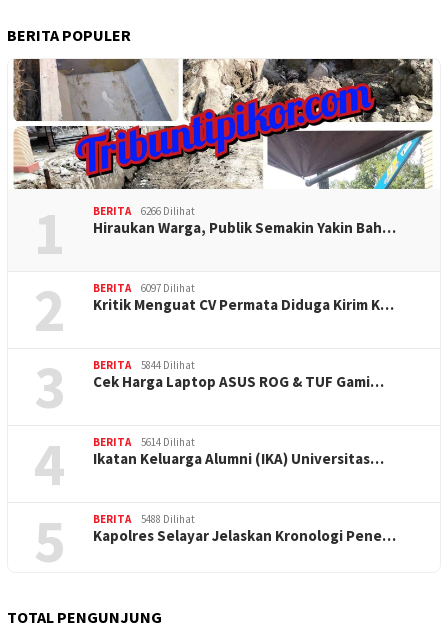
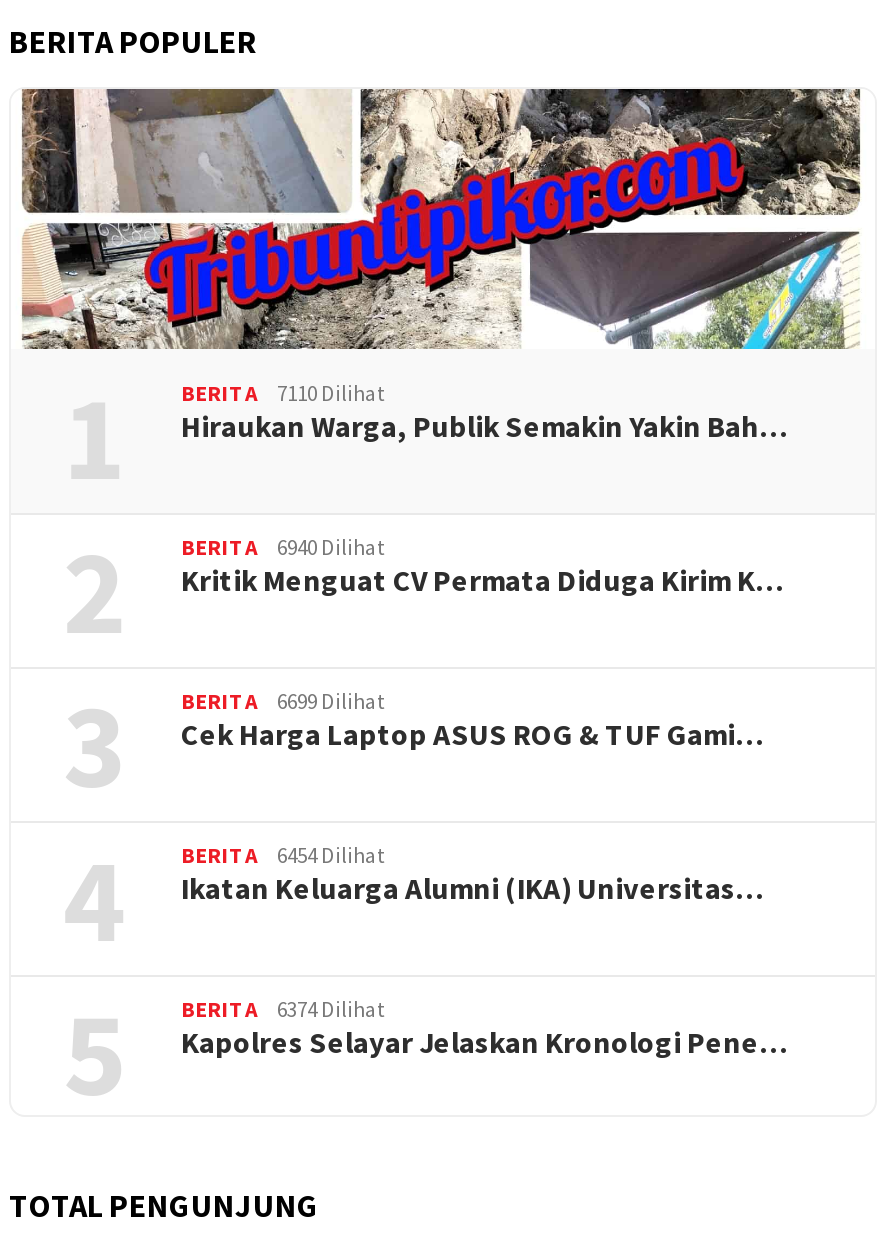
- BERITA 6266 Dilihat
+ BERITA 7110 Dilihat

- BERITA 6097 Dilihat
+ BERITA 6940 Dilihat

- BERITA 5844 Dilihat
+ BERITA 6699 Dilihat

- BERITA 5614 Dilihat
+ BERITA 6454 Dilihat

- BERITA 5488 Dilihat
+ BERITA 6374 Dilihat
